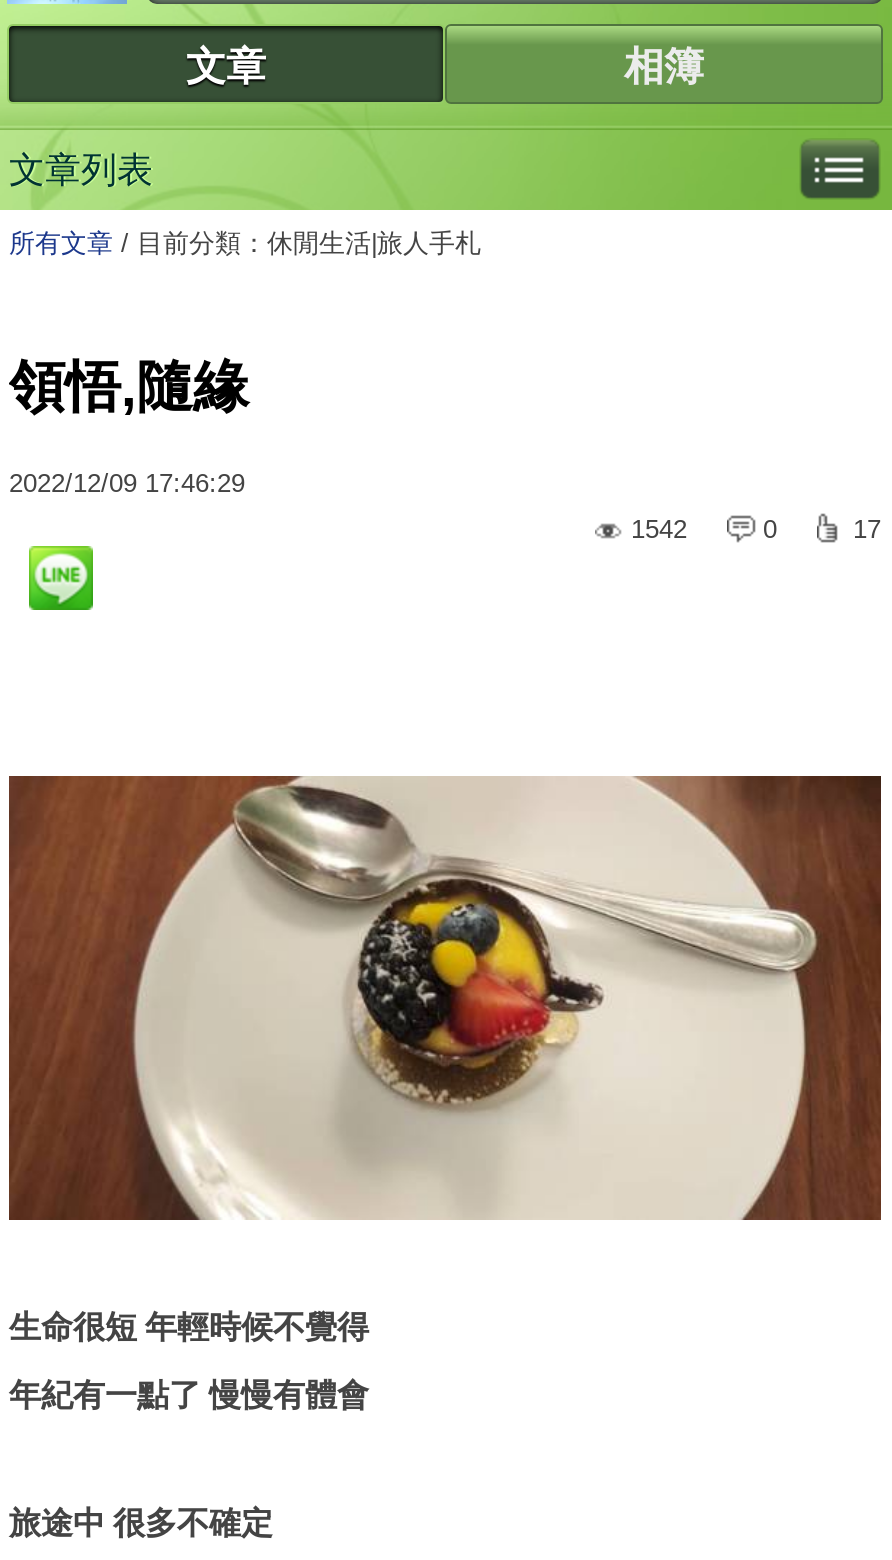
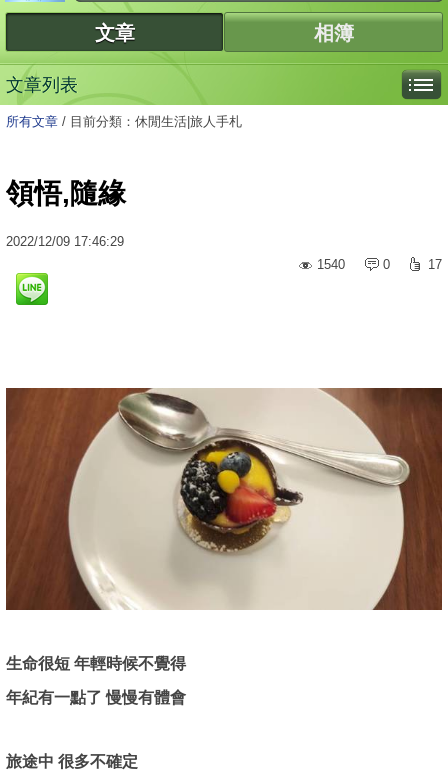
- 1542
+ 1540
